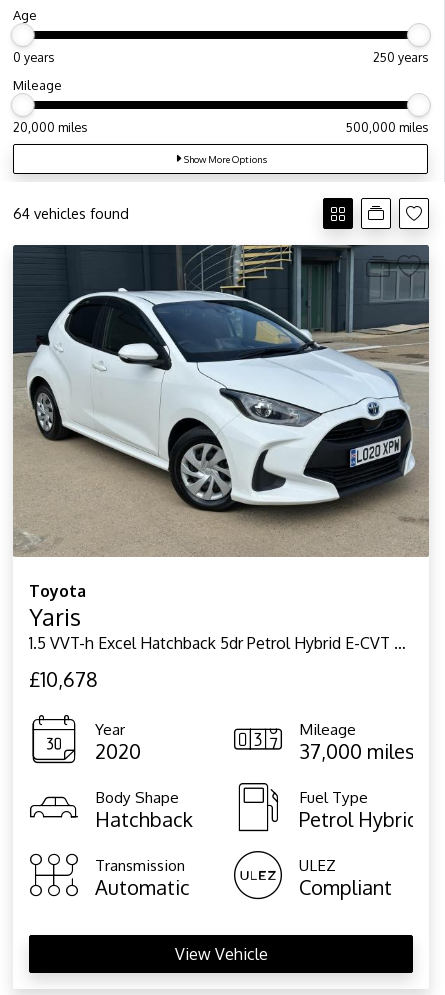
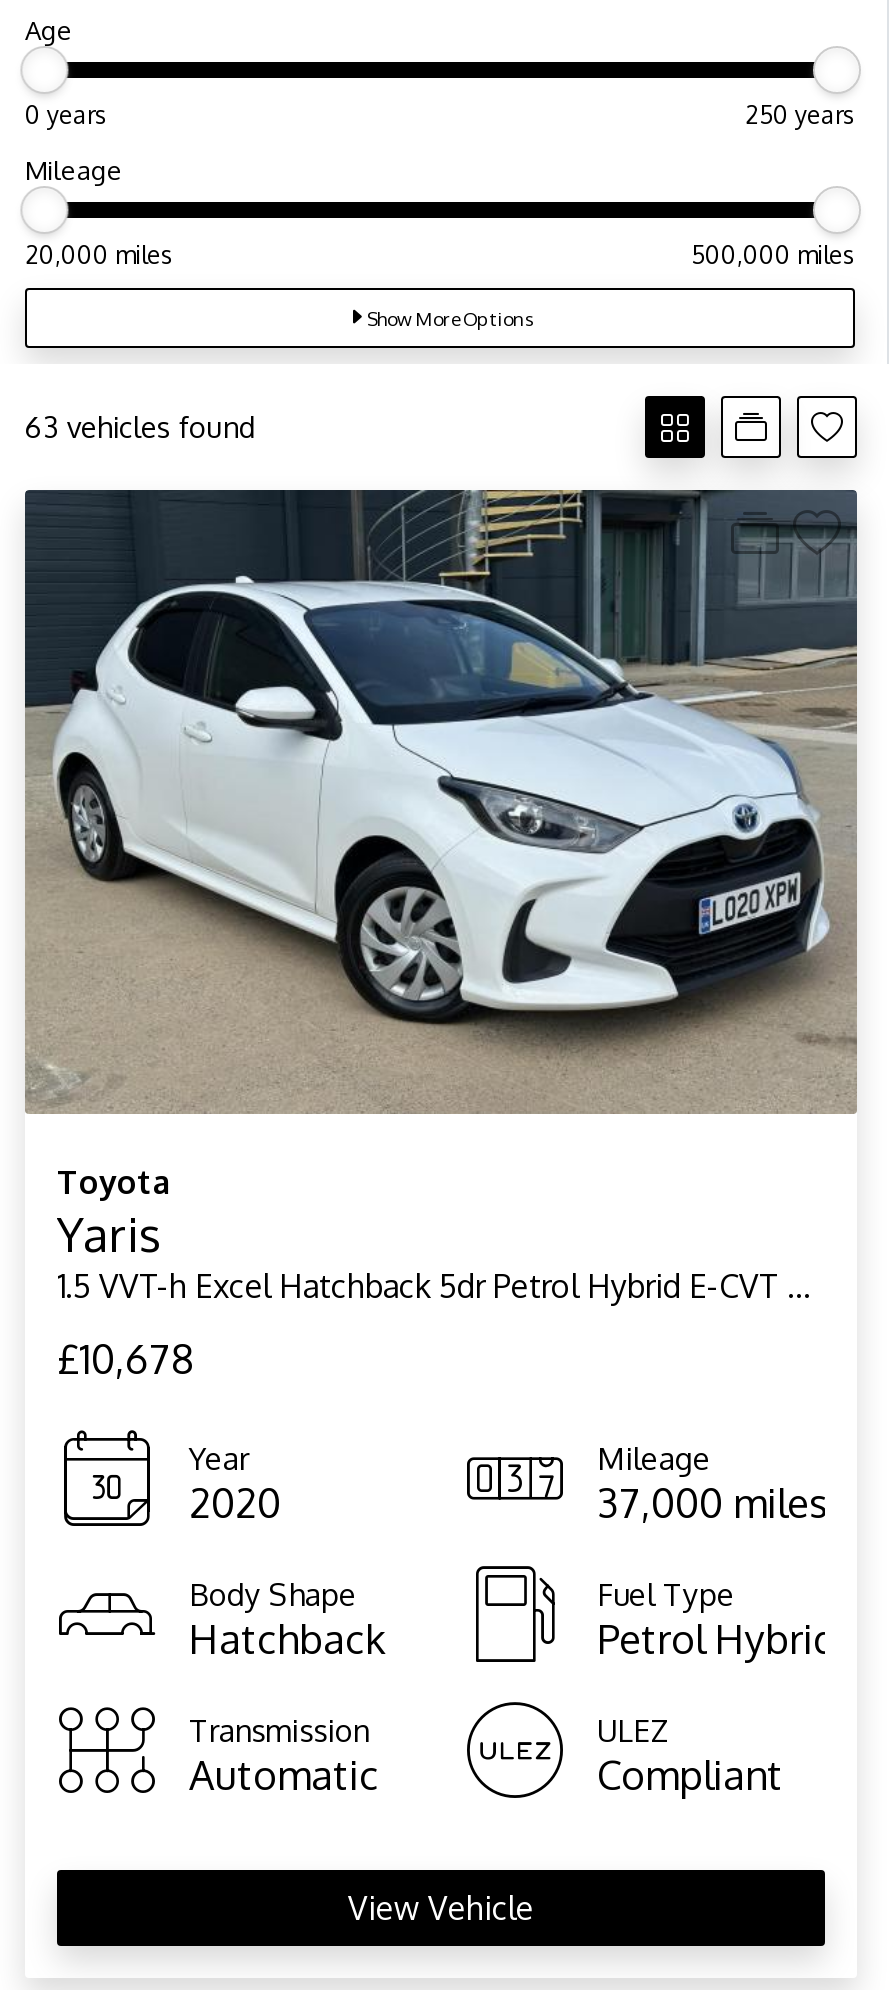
- 64 vehicles found
+ 63 vehicles found
